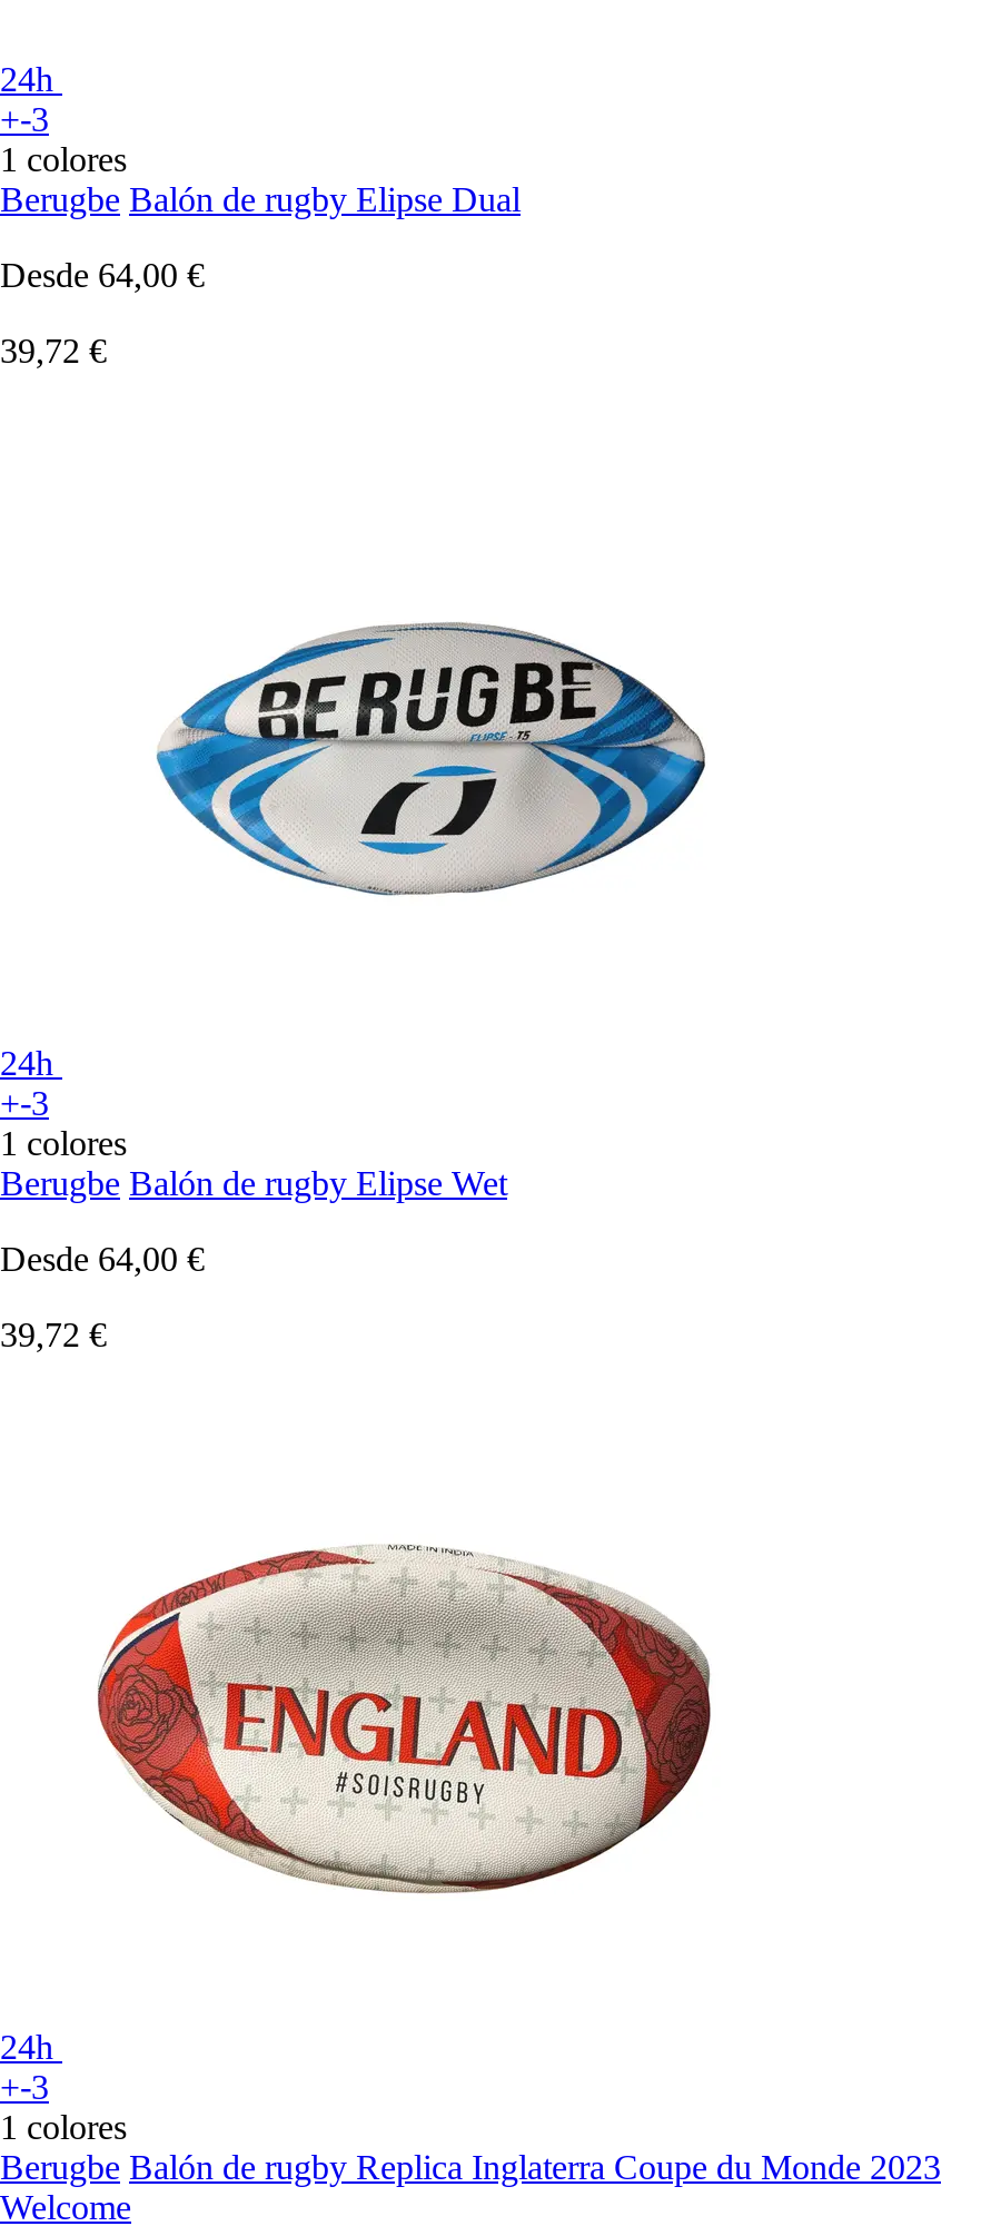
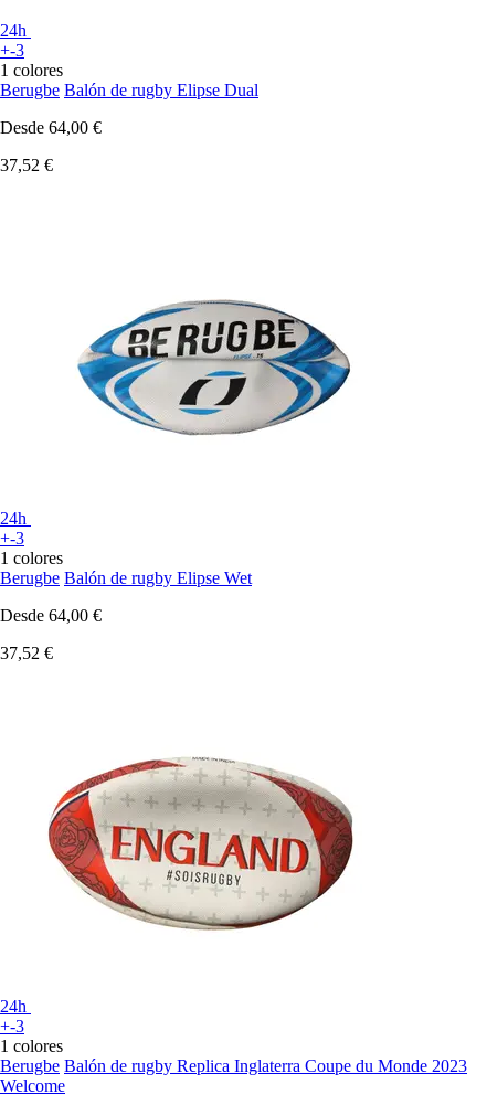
- 39,72 €
+ 37,52 €

- 39,72 €
+ 37,52 €
